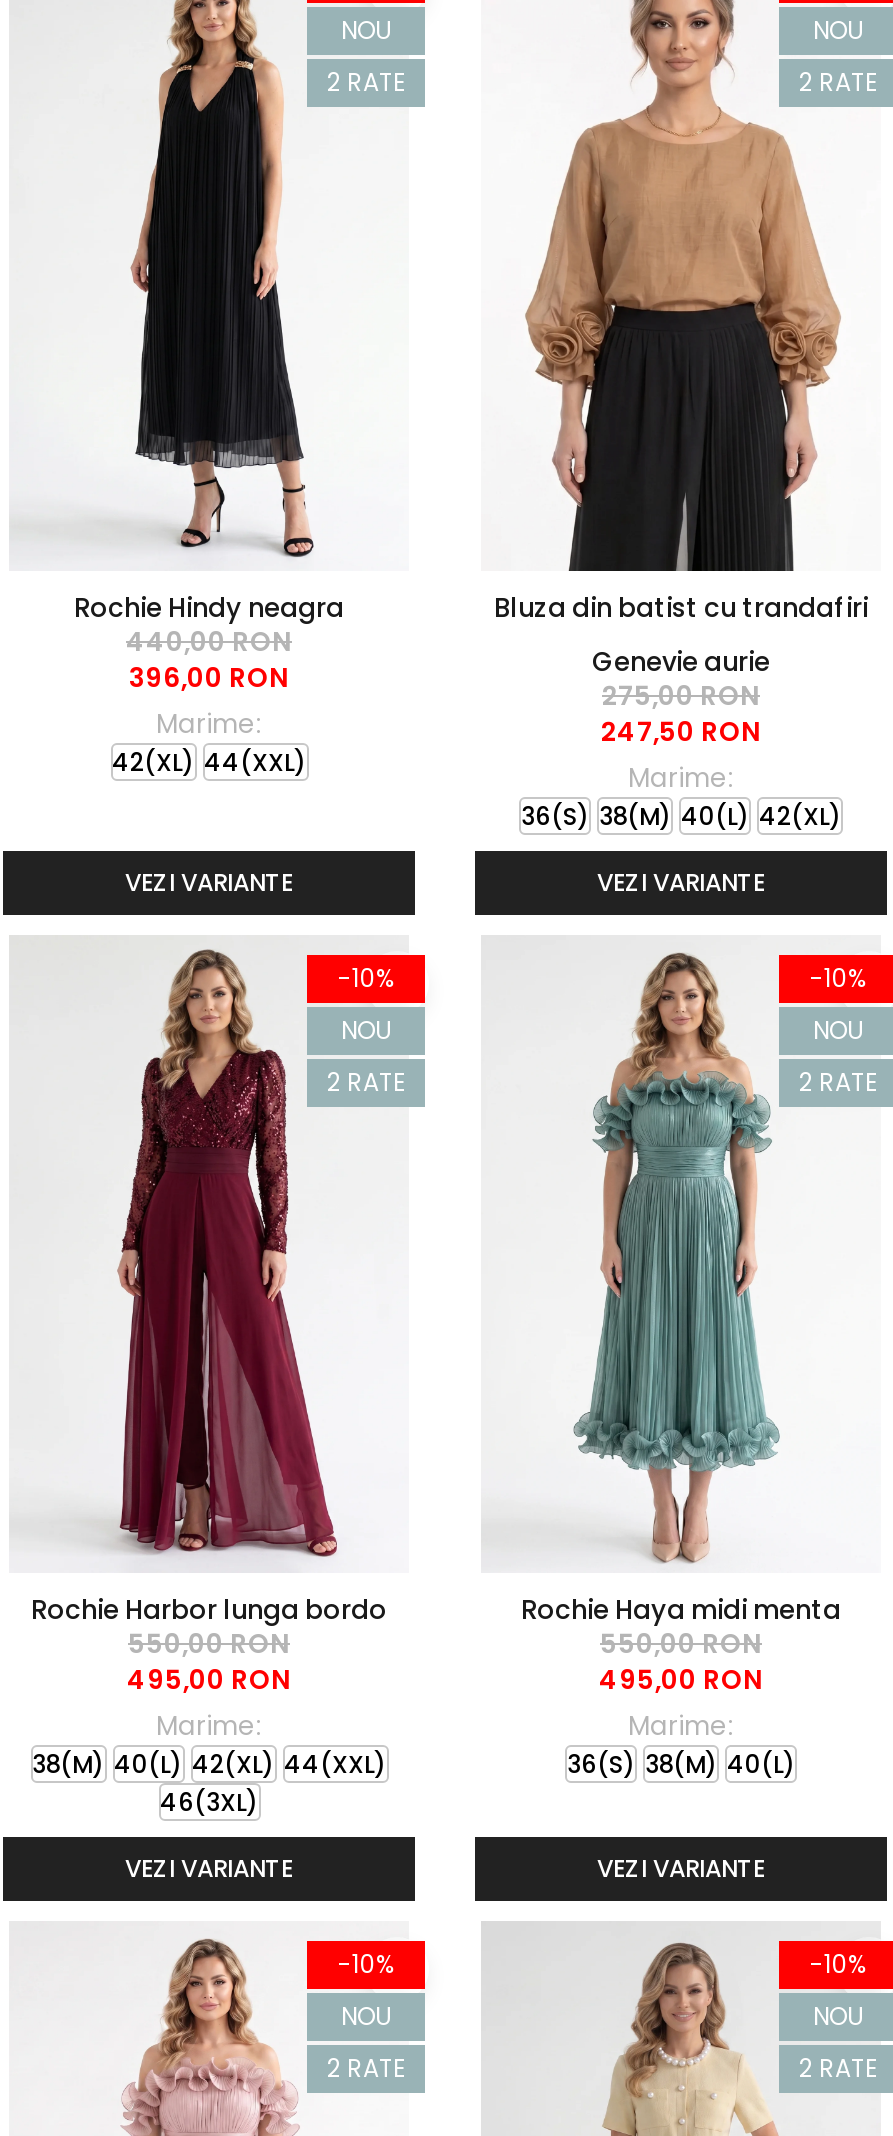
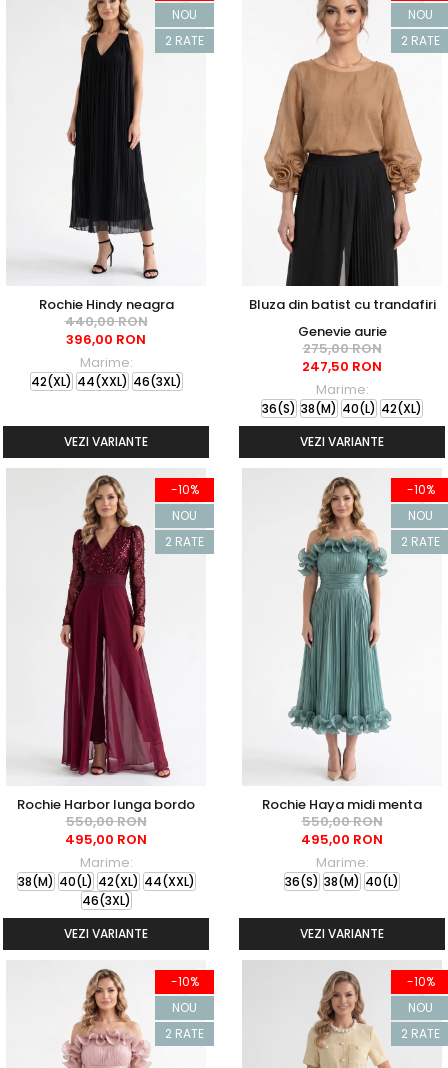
- 42(XL) 44(XXL)
+ 42(XL) 44(XXL) 46(3XL)
